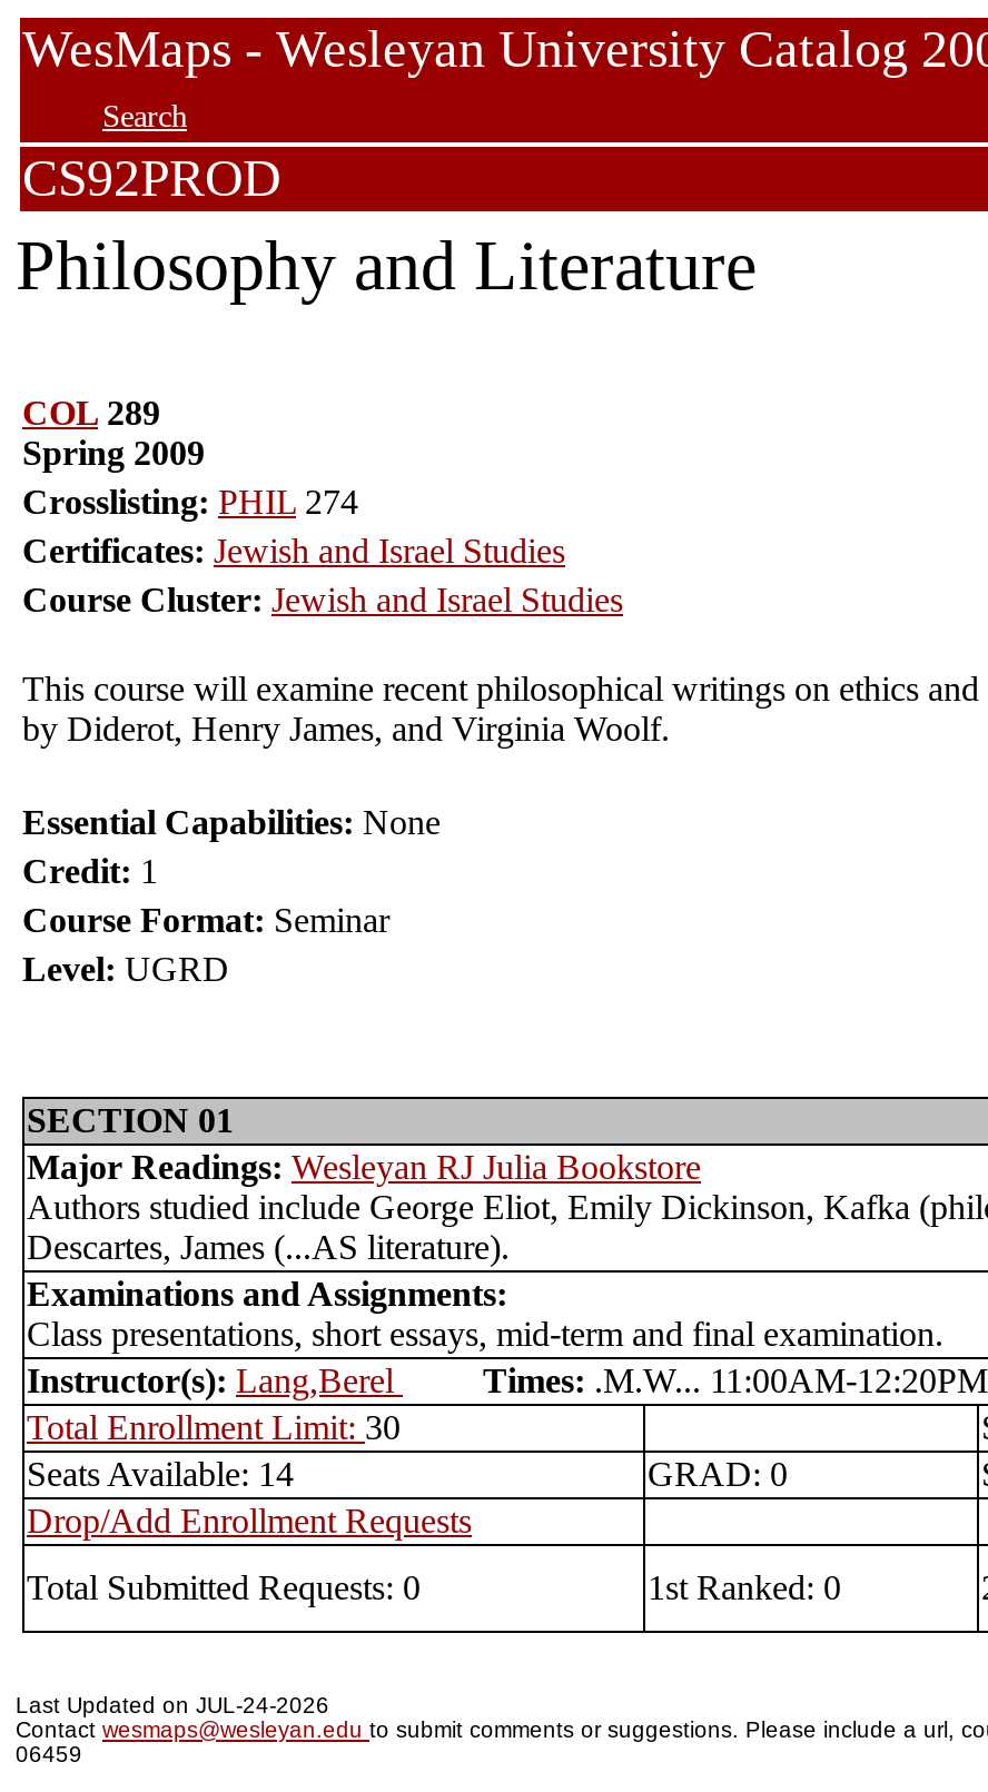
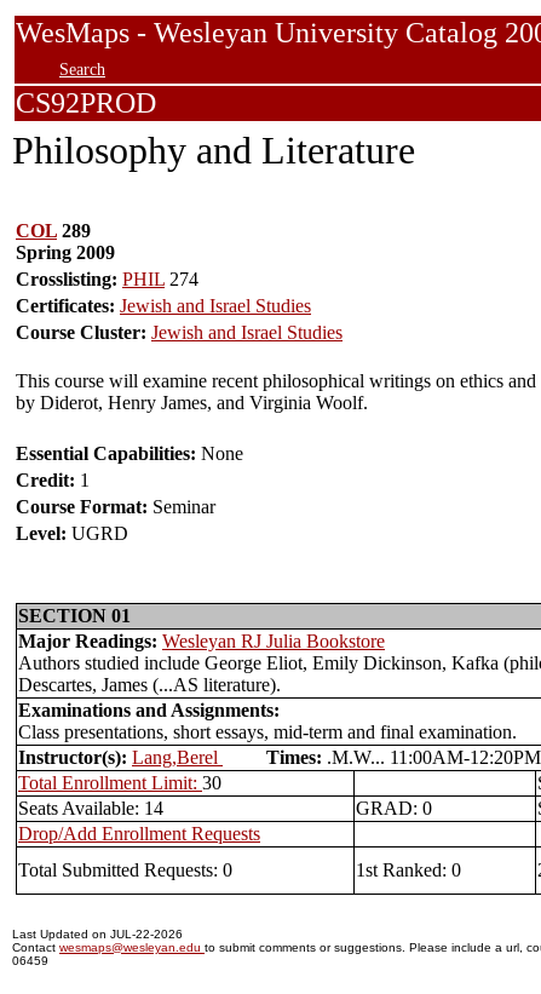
- Last Updated on JUL-24-2026
+ Last Updated on JUL-22-2026
